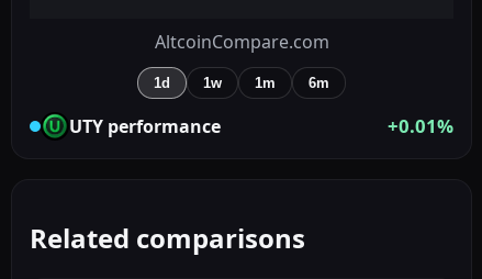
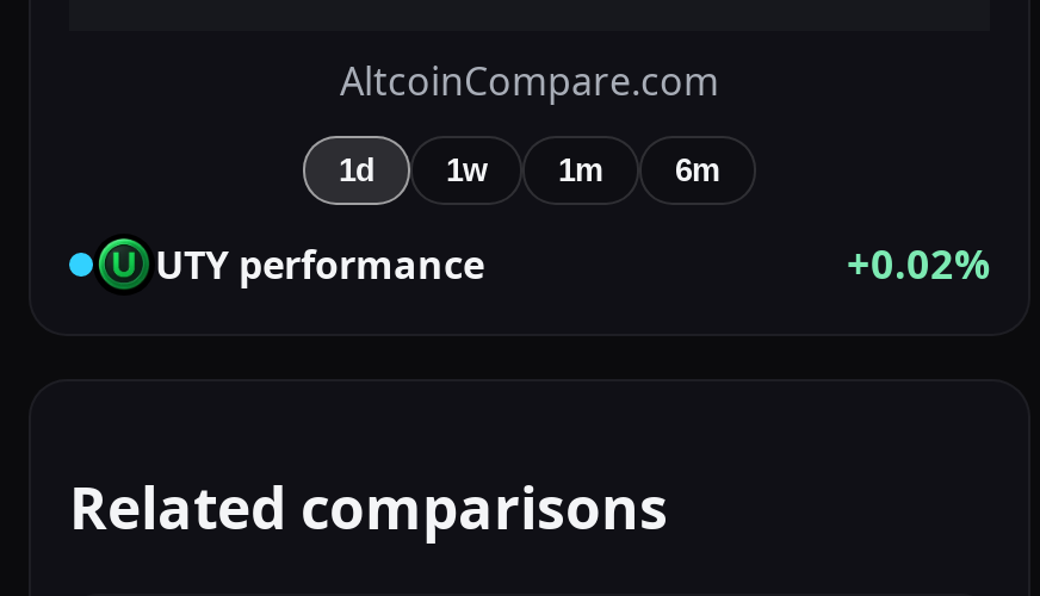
- +0.01%
+ +0.02%
